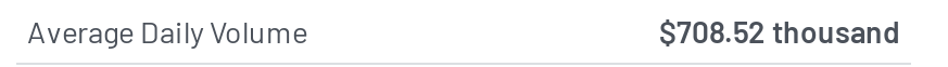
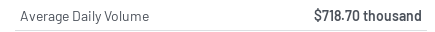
- $708.52 thousand
+ $718.70 thousand
